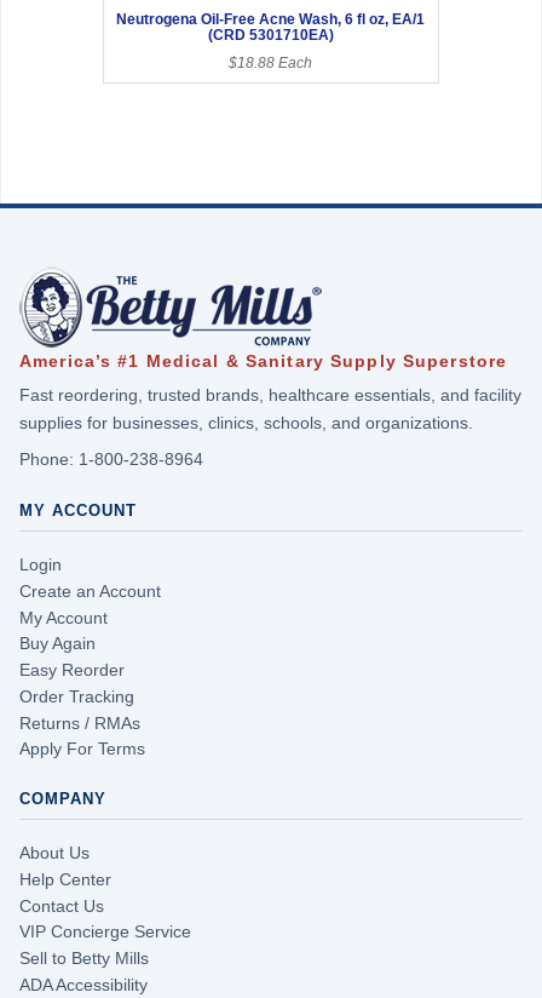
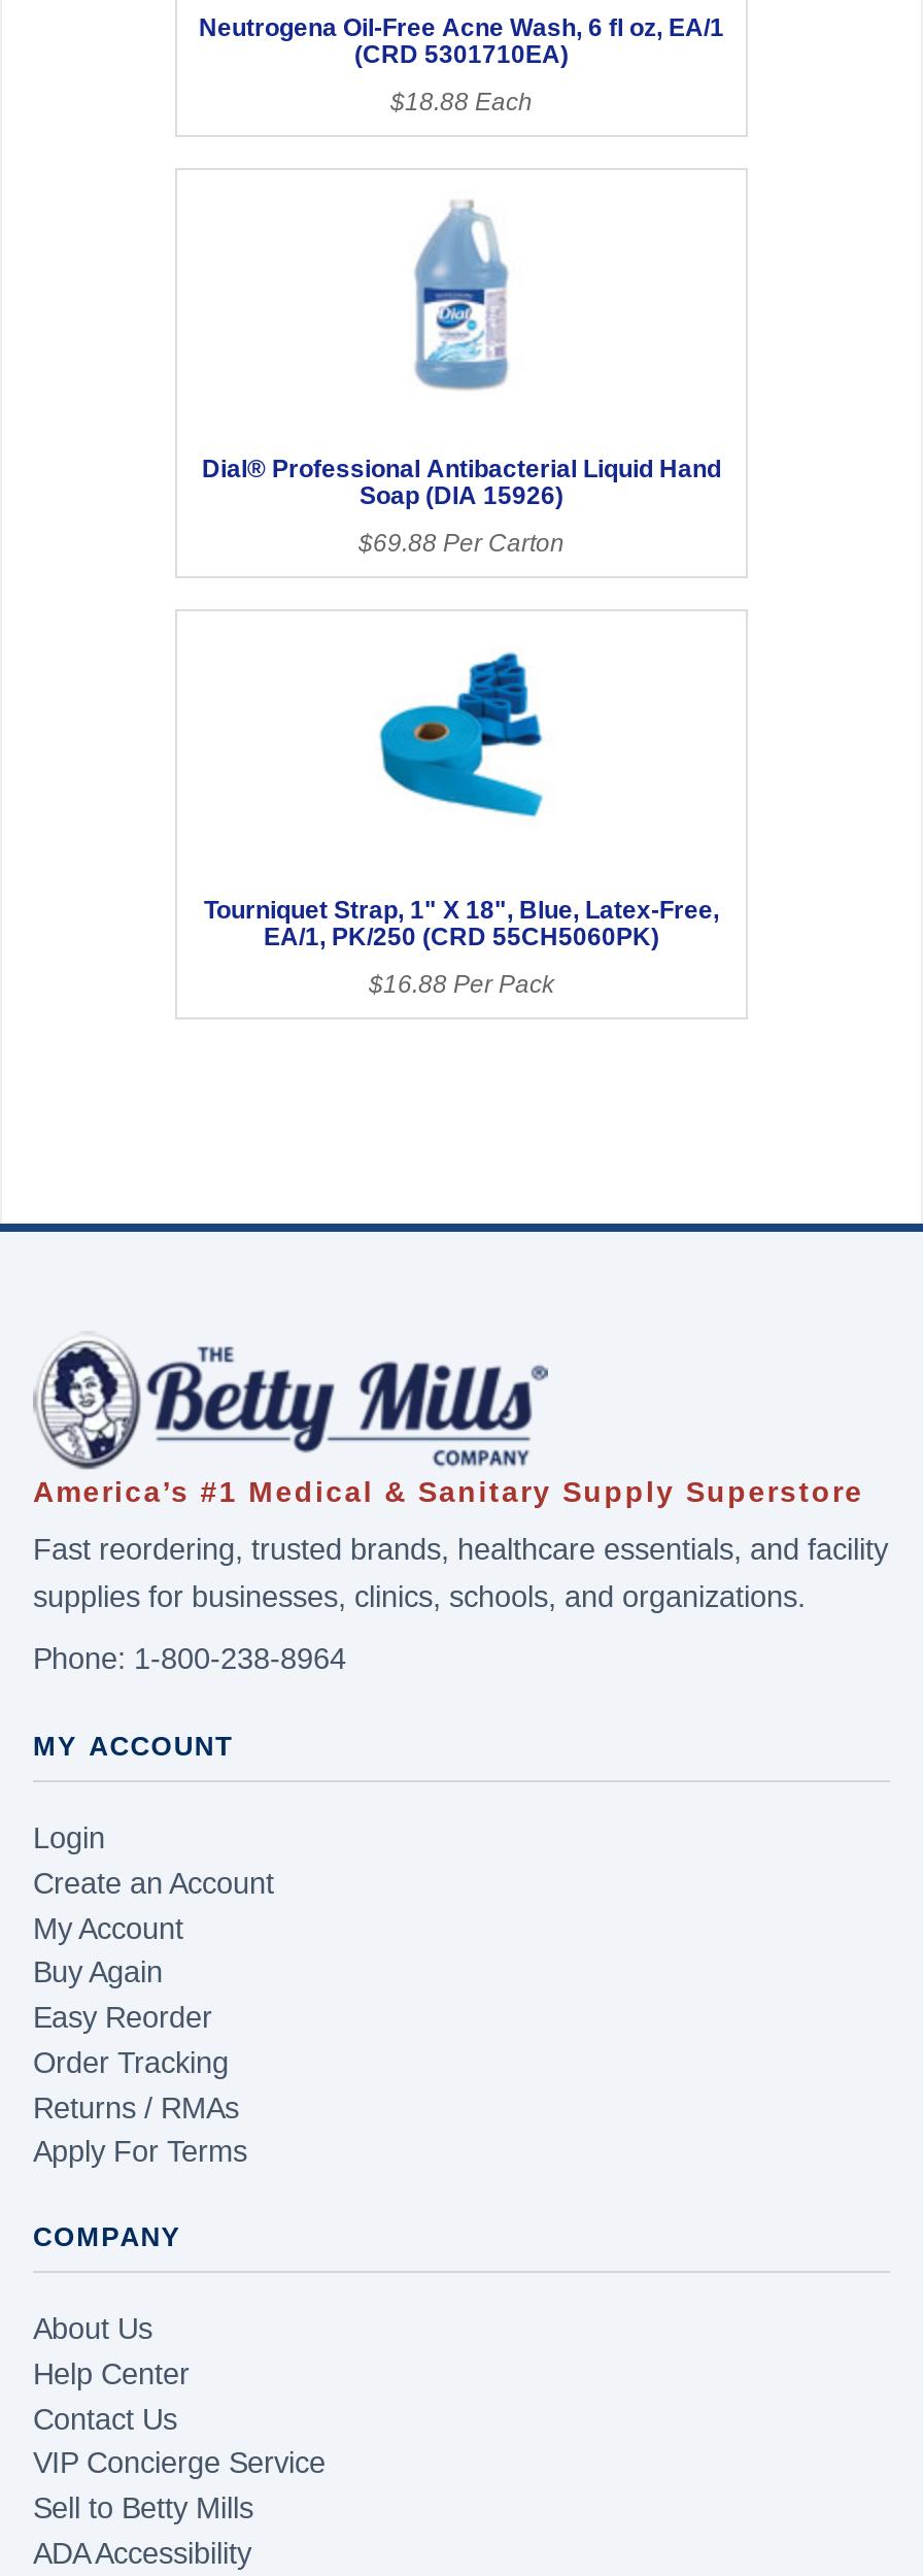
+ [image]
+ Dial® Professional Antibacterial Liquid Hand
+ Soap (DIA 15926)
+ $69.88 Per Carton

+ [image]
+ Tourniquet Strap, 1" X 18", Blue, Latex-Free,
+ EA/1, PK/250 (CRD 55CH5060PK)
+ $16.88 Per Pack
